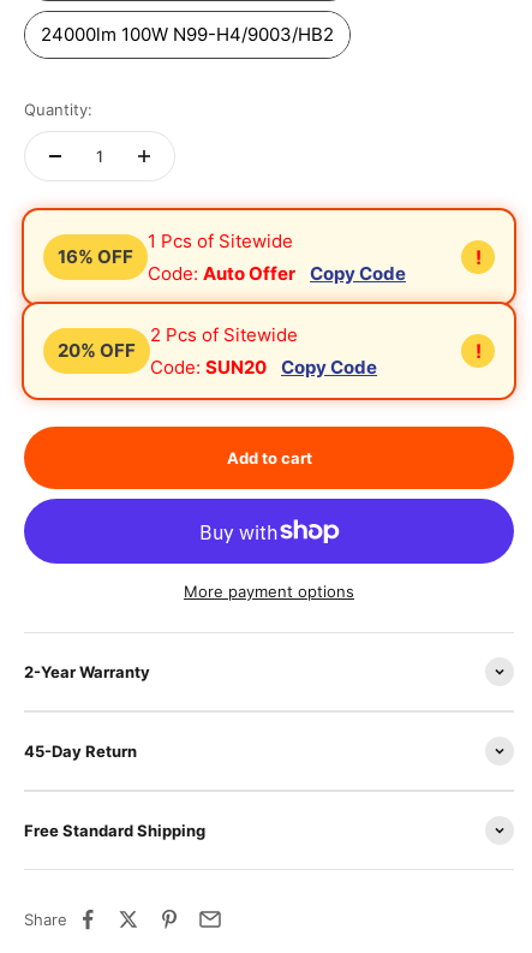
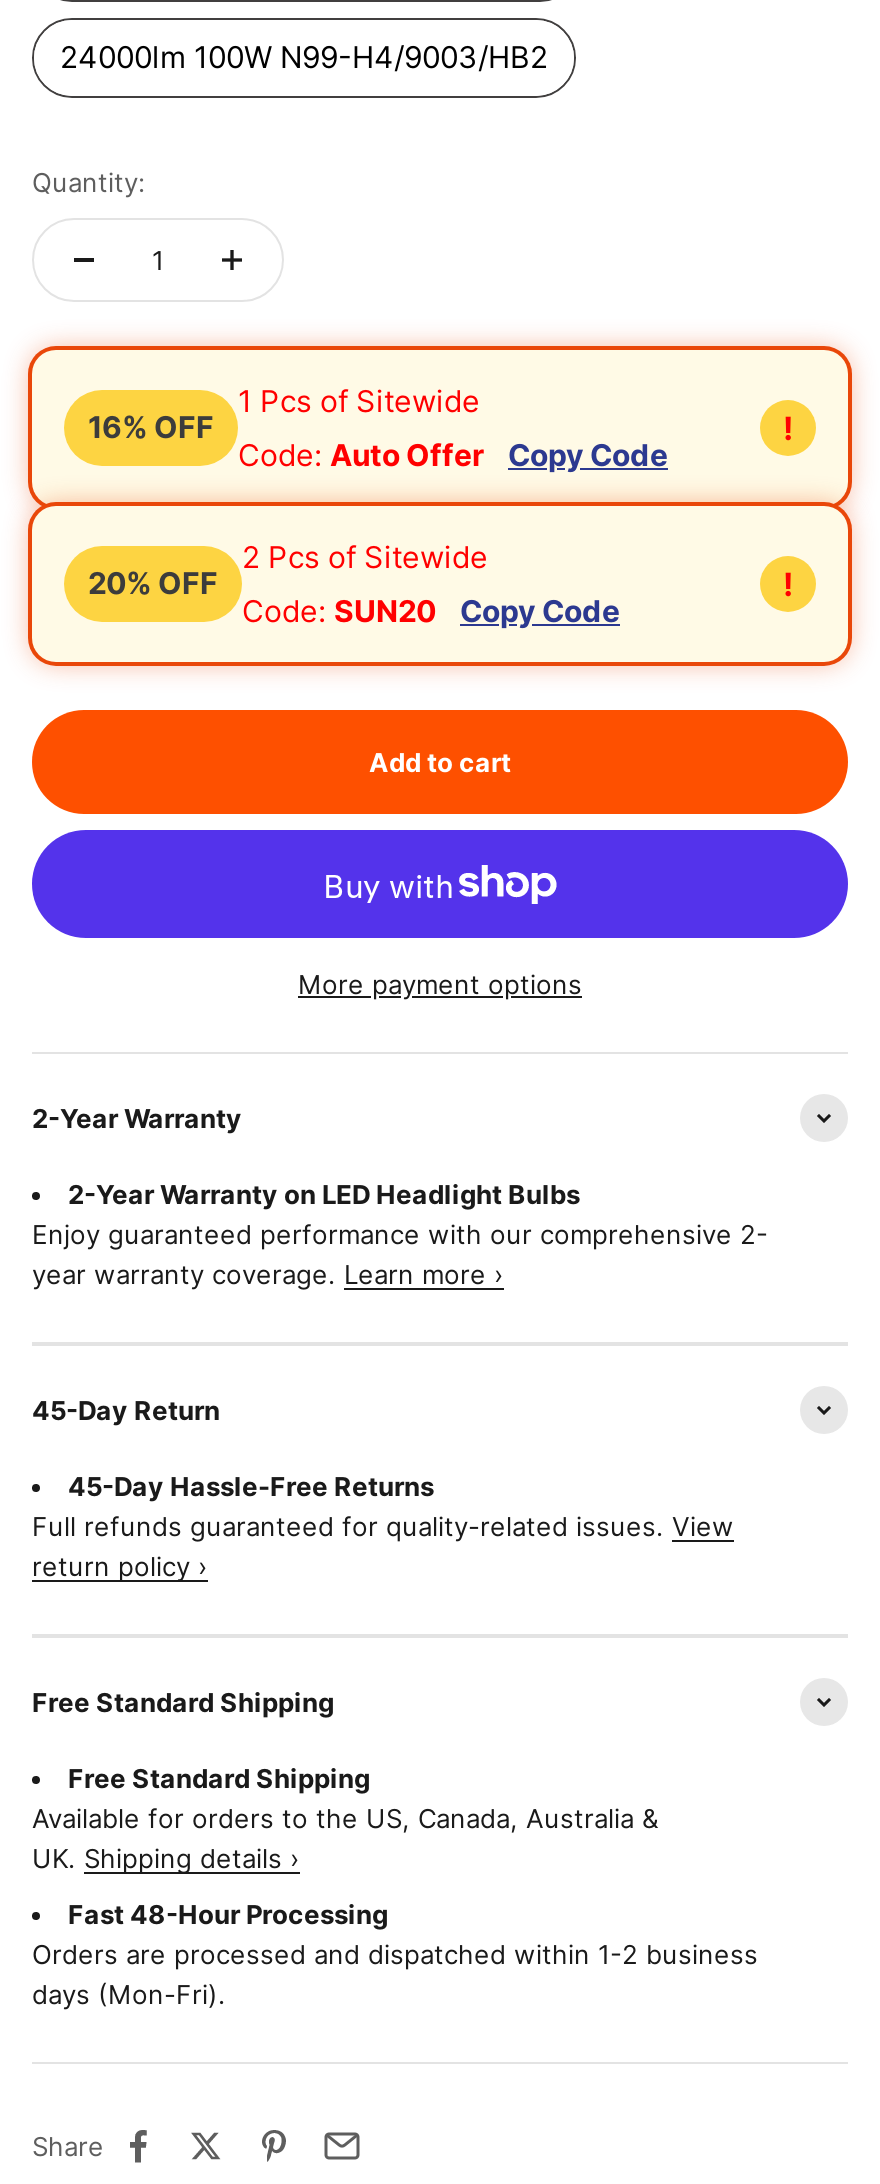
+ 2-Year Warranty on LED Headlight Bulbs
+ Enjoy guaranteed performance with our comprehensive 2-
+ year warranty coverage. Learn more ›

+ 45-Day Hassle-Free Returns
+ Full refunds guaranteed for quality-related issues. View
+ return policy ›

+ Free Standard Shipping
+ Available for orders to the US, Canada, Australia &
+ UK. Shipping details ›
+ Fast 48-Hour Processing
+ Orders are processed and dispatched within 1-2 business
+ days (Mon-Fri).
